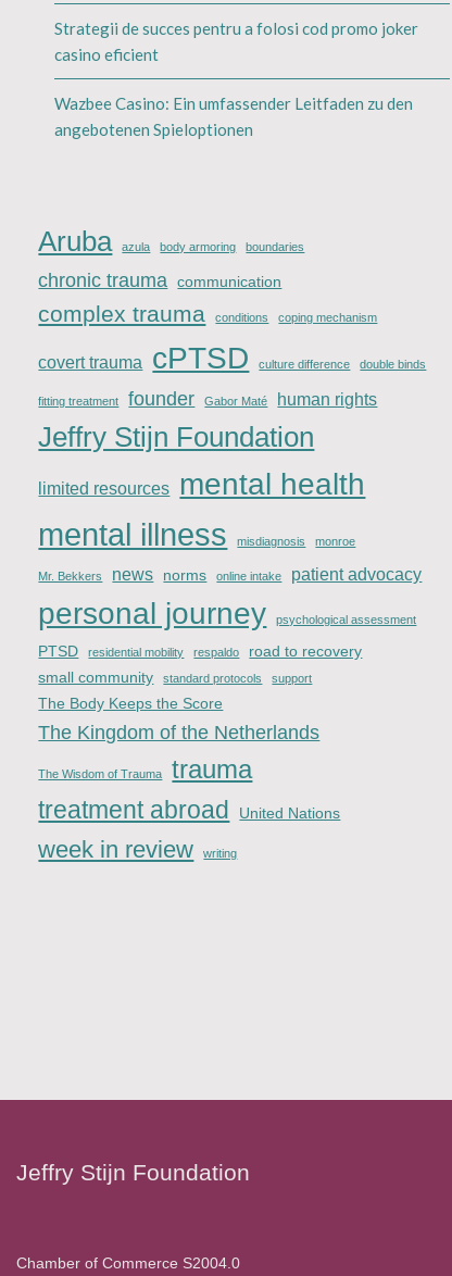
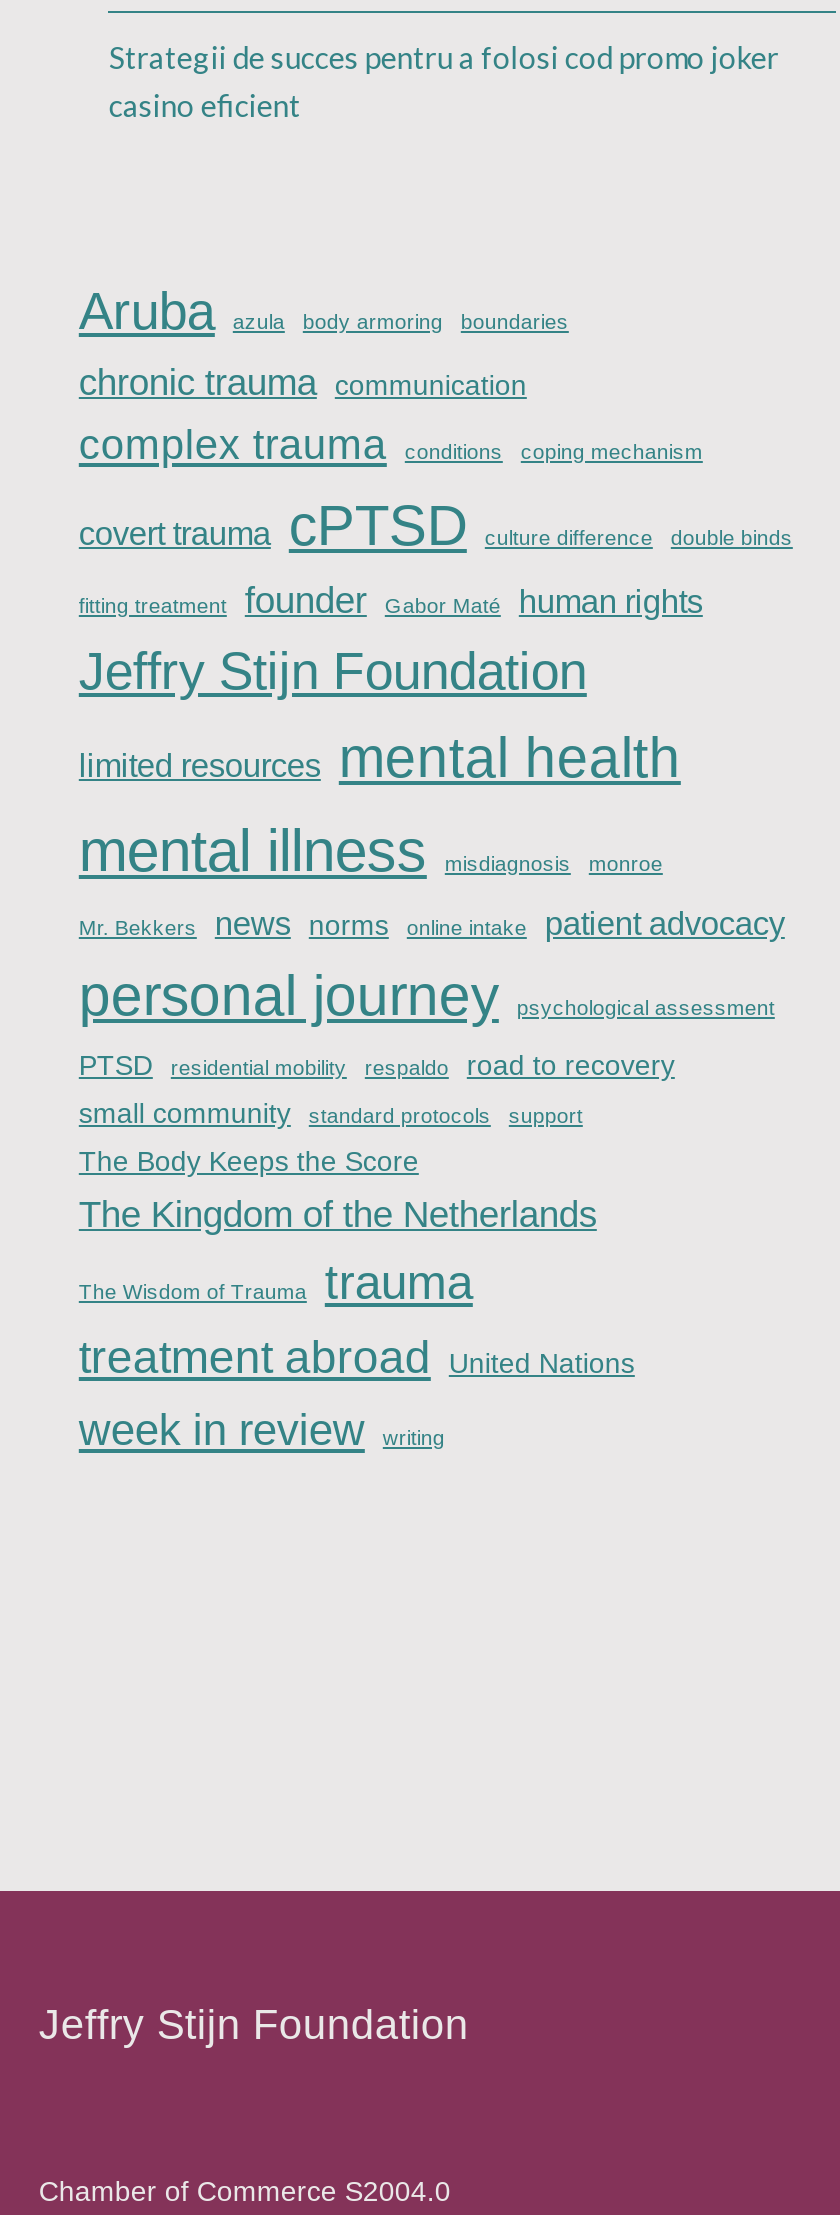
- Wazbee Casino: Ein umfassender Leitfaden zu den
- angebotenen Spieloptionen
